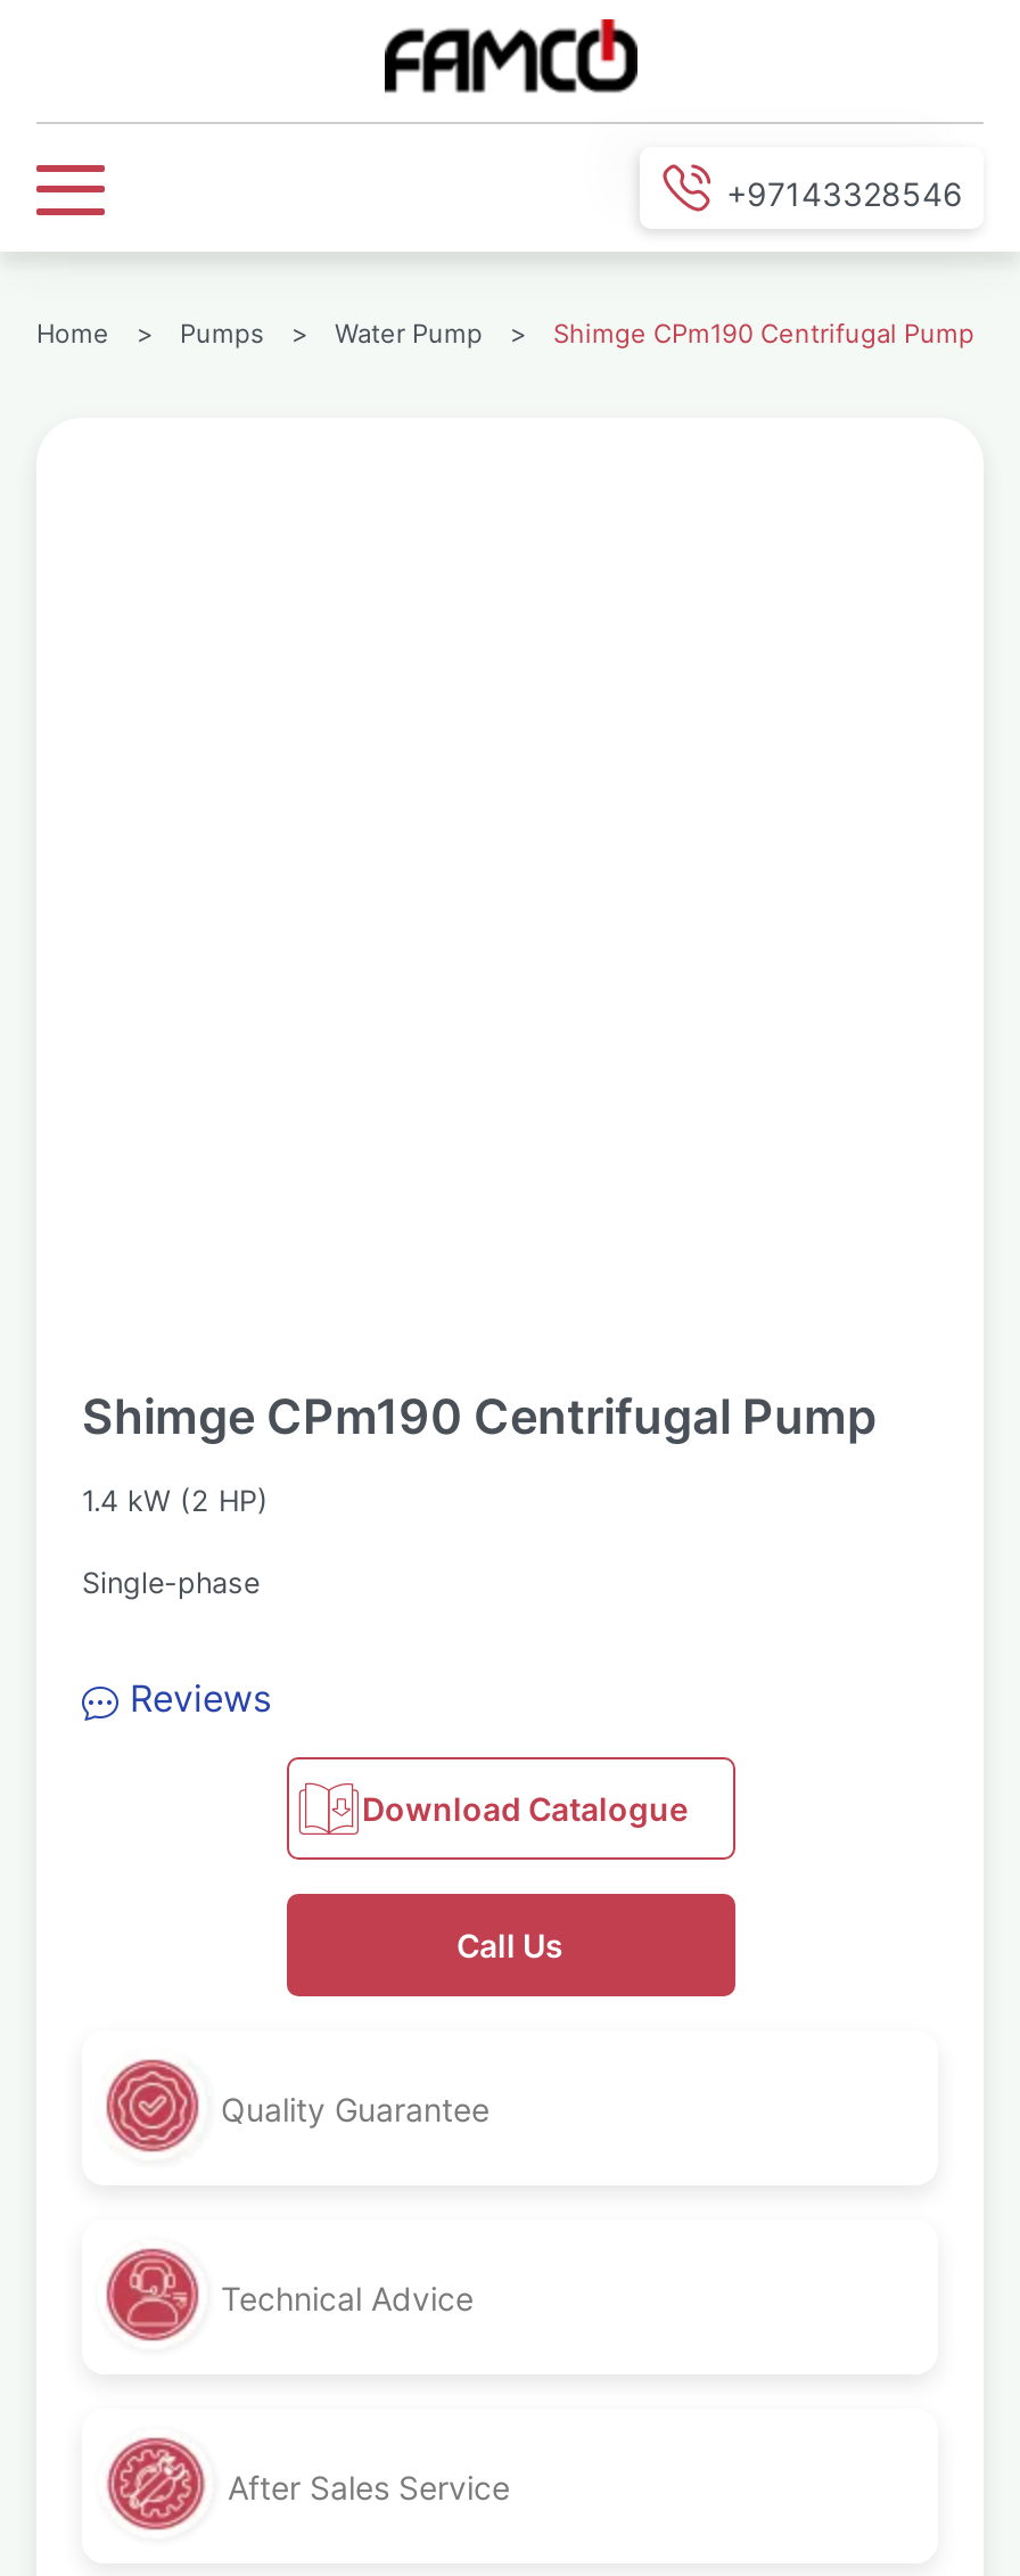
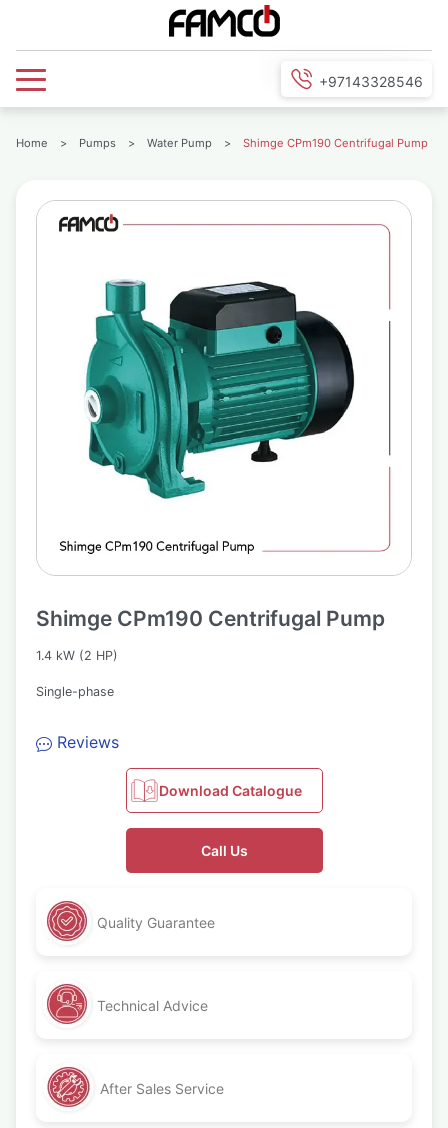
+ [image]
